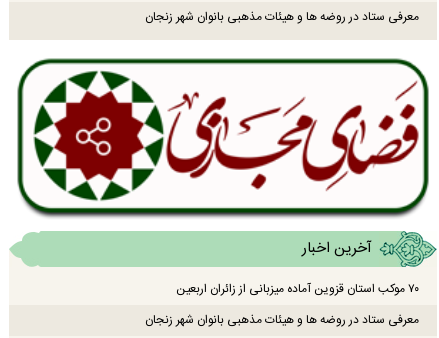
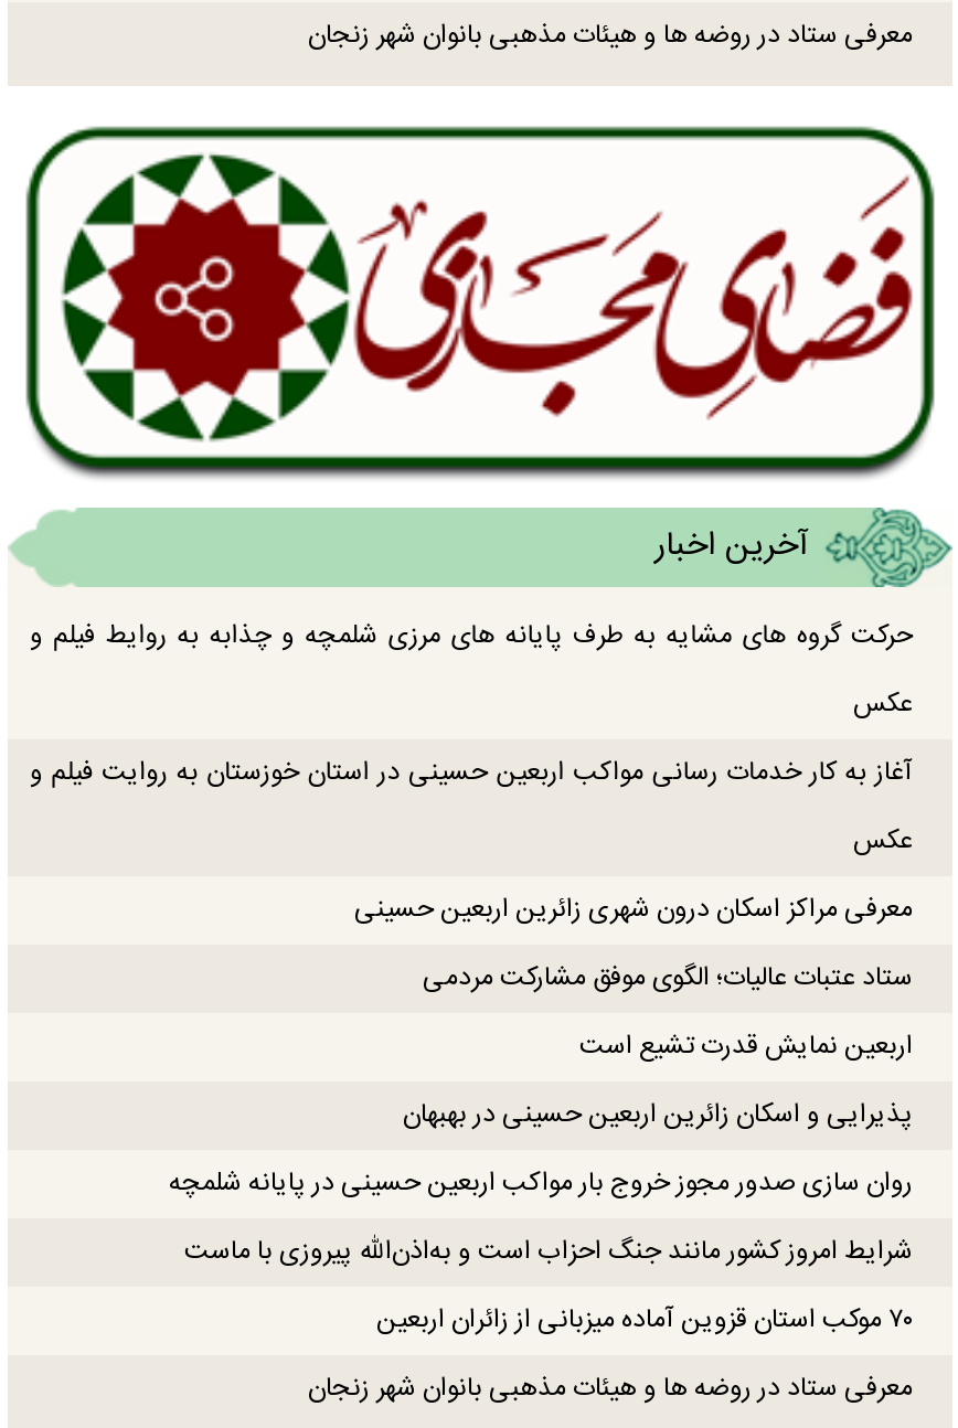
+ حرکت گروه های مشایه به طرف پایانه های مرزی شلمچه و چذابه به روایط فیلم و
+ عکس
+ آغاز به کار خدمات رسانی مواکب اربعین حسینی در استان خوزستان به روایت فیلم و
+ عکس
+ معرفی مراکز اسکان درون شهری زائرین اربعین حسینی
+ ستاد عتبات عالیات؛ الگوی موفق مشارکت مردمی
+ اربعین نمایش قدرت تشیع است
+ پذیرایی و اسکان زائرین اربعین حسینی در بهبهان
+ روان سازی صدور مجوز خروج بار مواکب اربعین حسینی در پایانه شلمچه
+ شرایط امروز کشور مانند جنگ احزاب است و به‌اذن‌الله پیروزی با ماست
